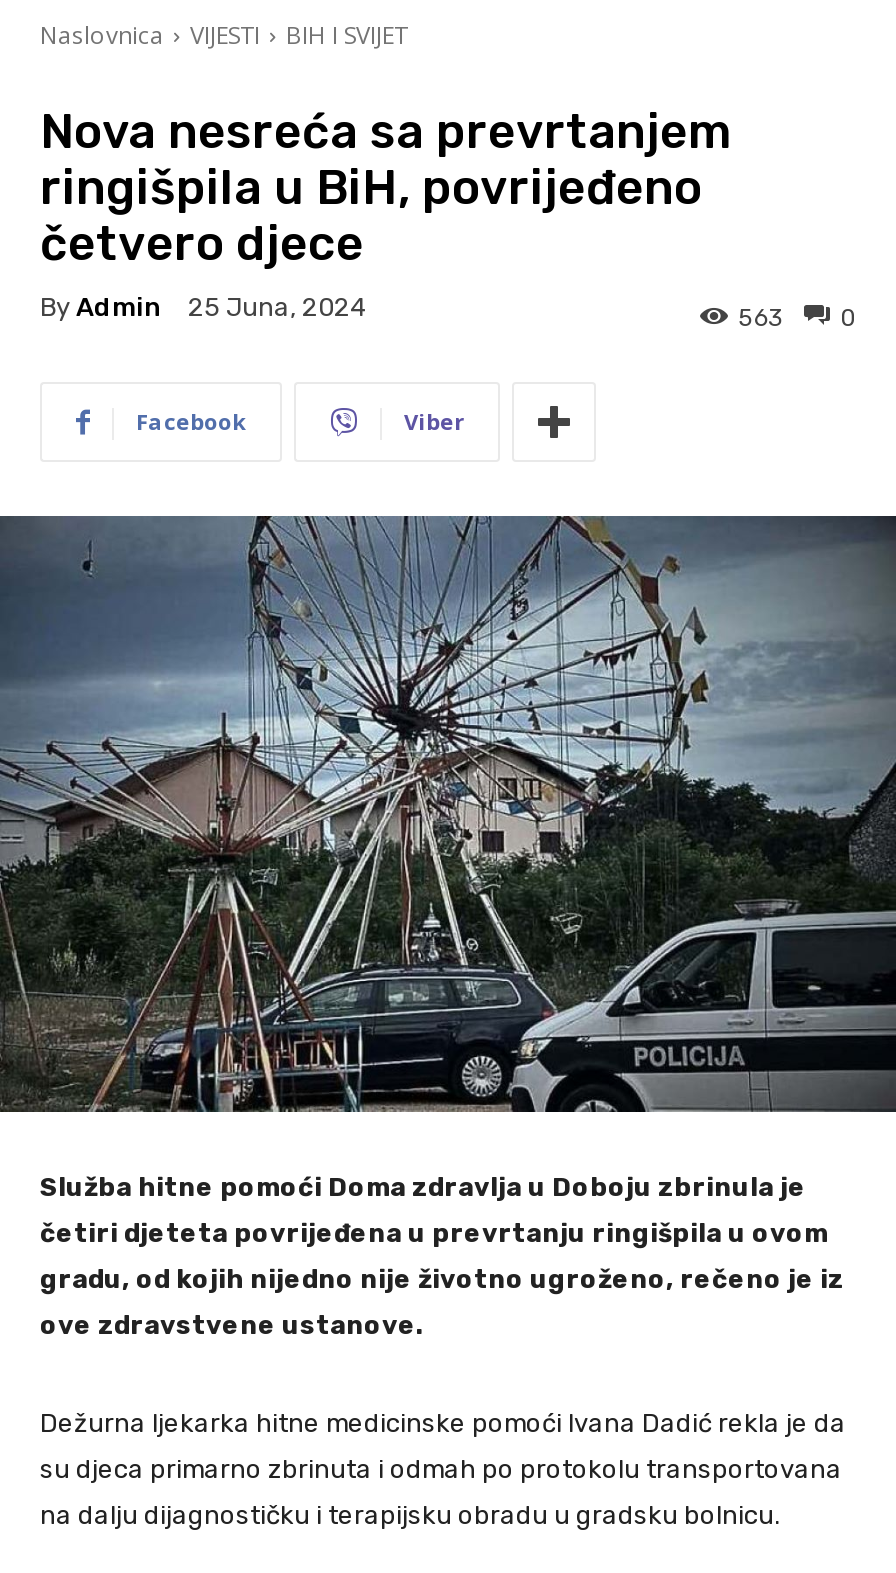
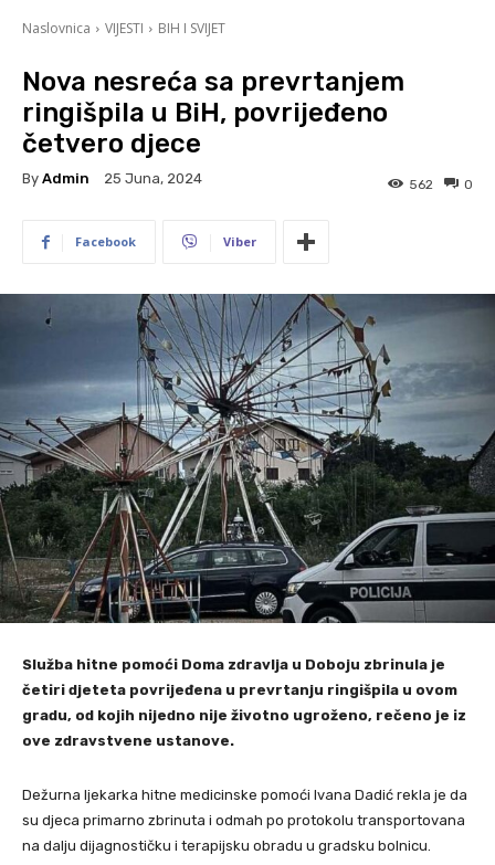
- 563 0
+ 562 0
